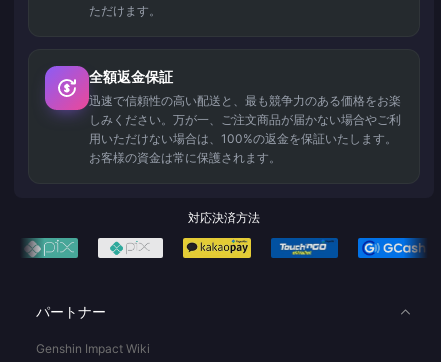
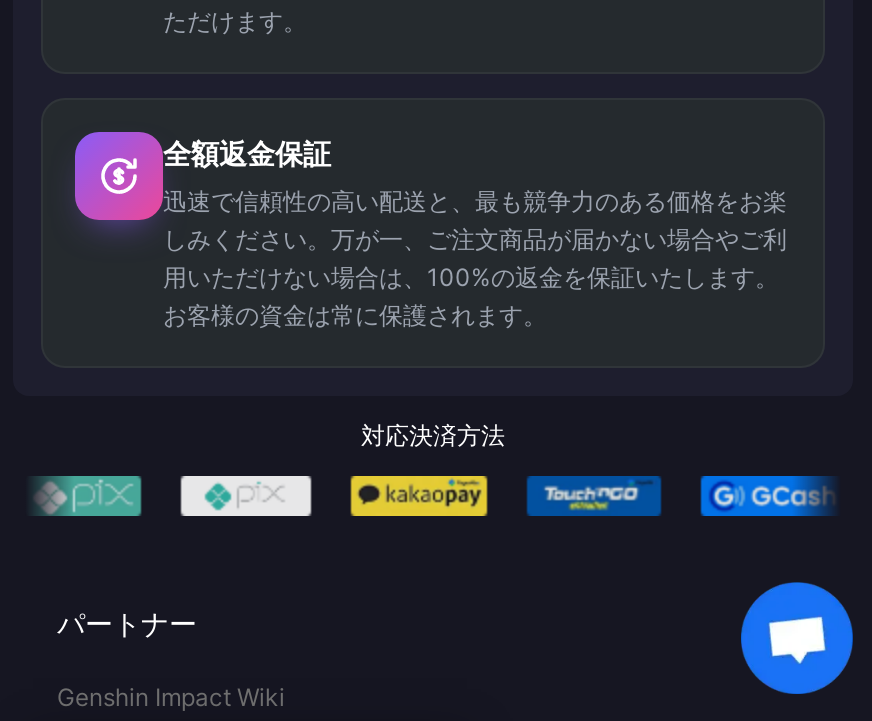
+ [image]
